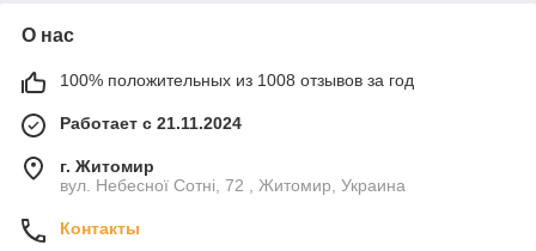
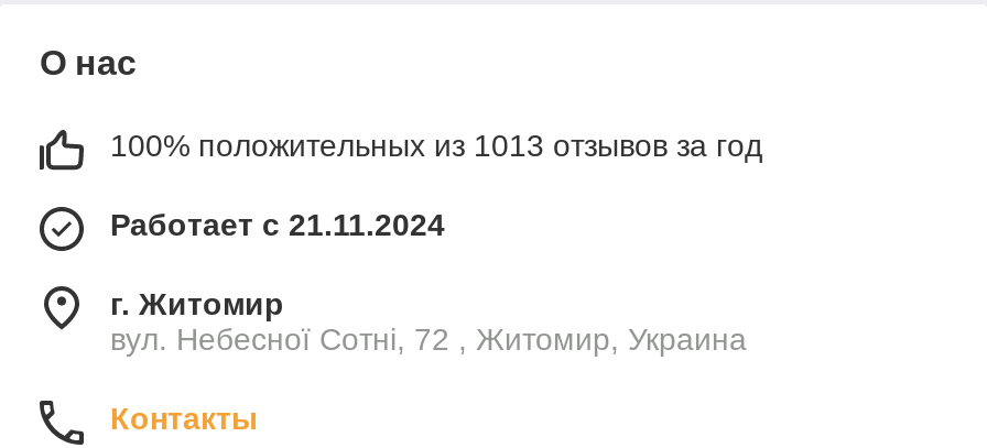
- 100% положительных из 1008 отзывов за год
+ 100% положительных из 1013 отзывов за год
